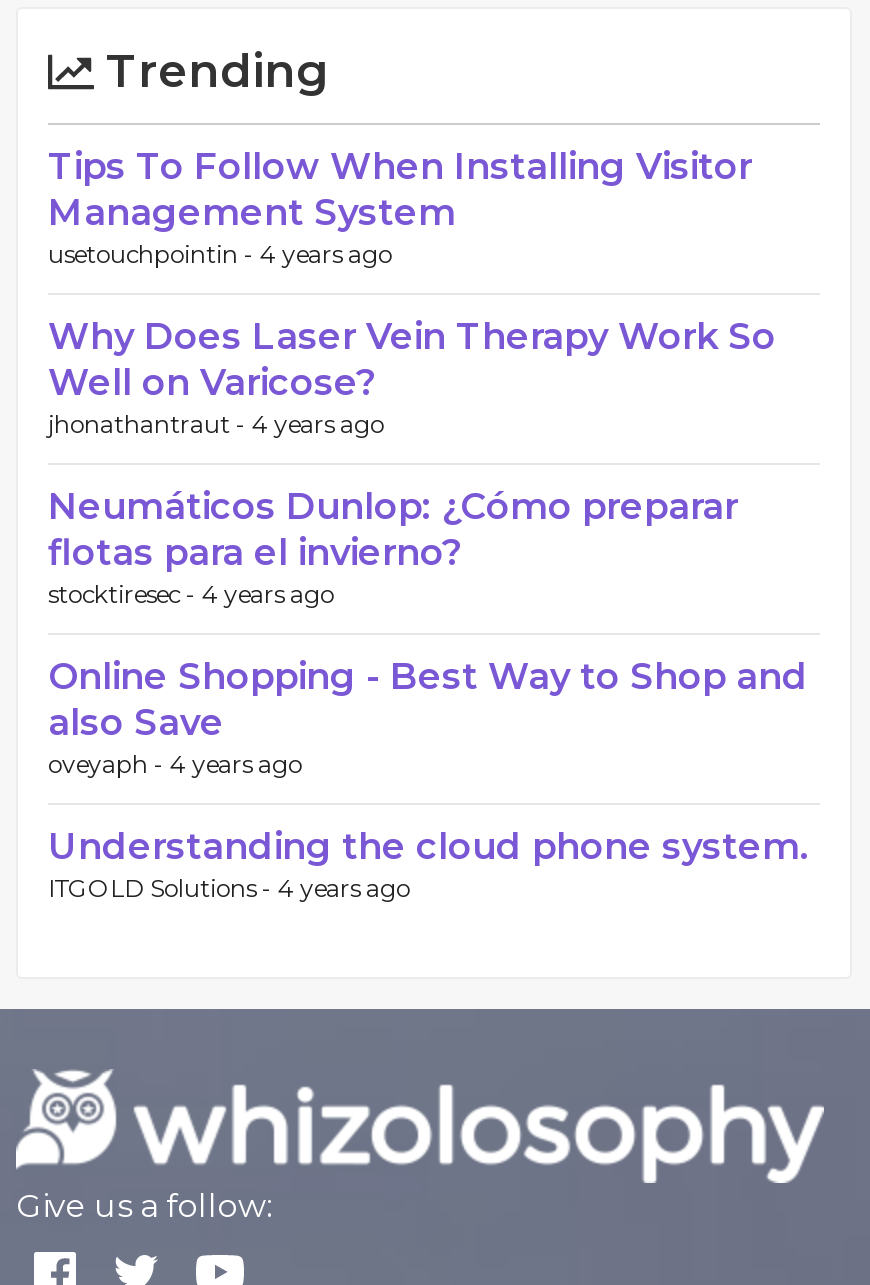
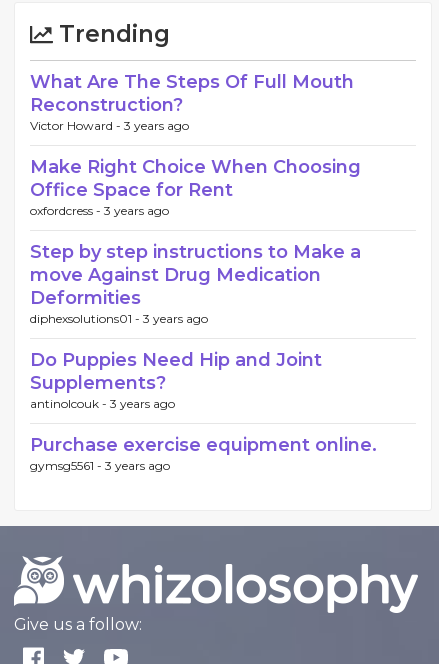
- Tips To Follow When Installing Visitor
- Management System
- usetouchpointin - 4 years ago
+ What Are The Steps Of Full Mouth
+ Reconstruction?
+ Victor Howard - 3 years ago

- Why Does Laser Vein Therapy Work So
- Well on Varicose?
- jhonathantraut - 4 years ago
+ Make Right Choice When Choosing
+ Office Space for Rent
+ oxfordcress - 3 years ago

- Neumáticos Dunlop: ¿Cómo preparar
- flotas para el invierno?
- stocktiresec - 4 years ago
+ Step by step instructions to Make a
+ move Against Drug Medication
+ Deformities
+ diphexsolutions01 - 3 years ago

- Online Shopping - Best Way to Shop and
- also Save
- oveyaph - 4 years ago
+ Do Puppies Need Hip and Joint
+ Supplements?
+ antinolcouk - 3 years ago

- Understanding the cloud phone system.
- ITGOLD Solutions - 4 years ago
+ Purchase exercise equipment online.
+ gymsg5561 - 3 years ago
